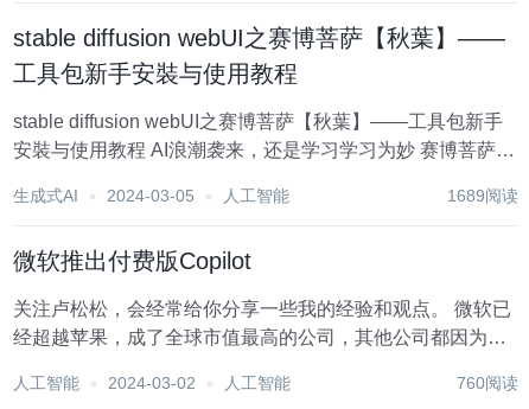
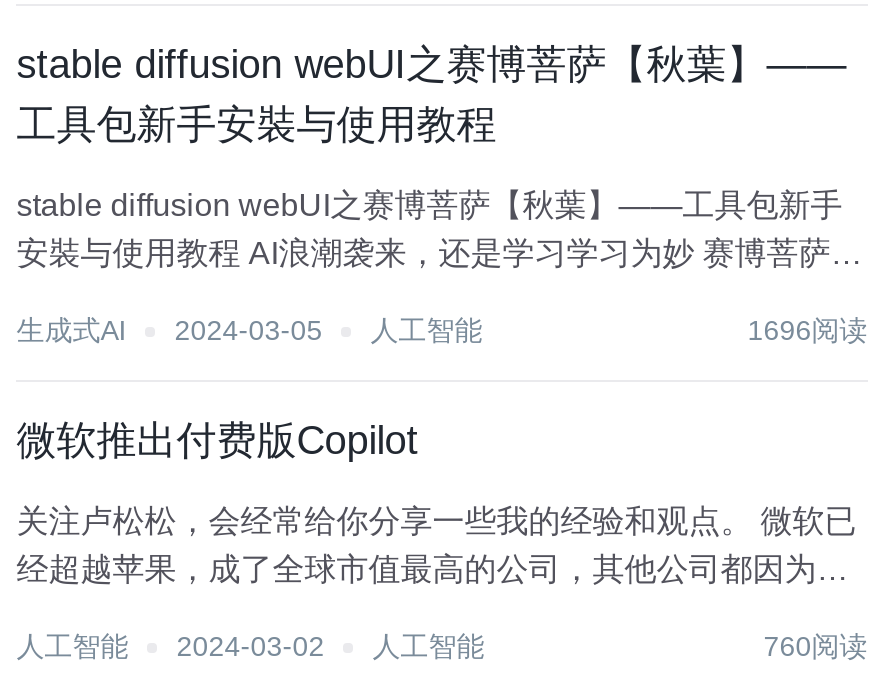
- 1689阅读
+ 1696阅读
